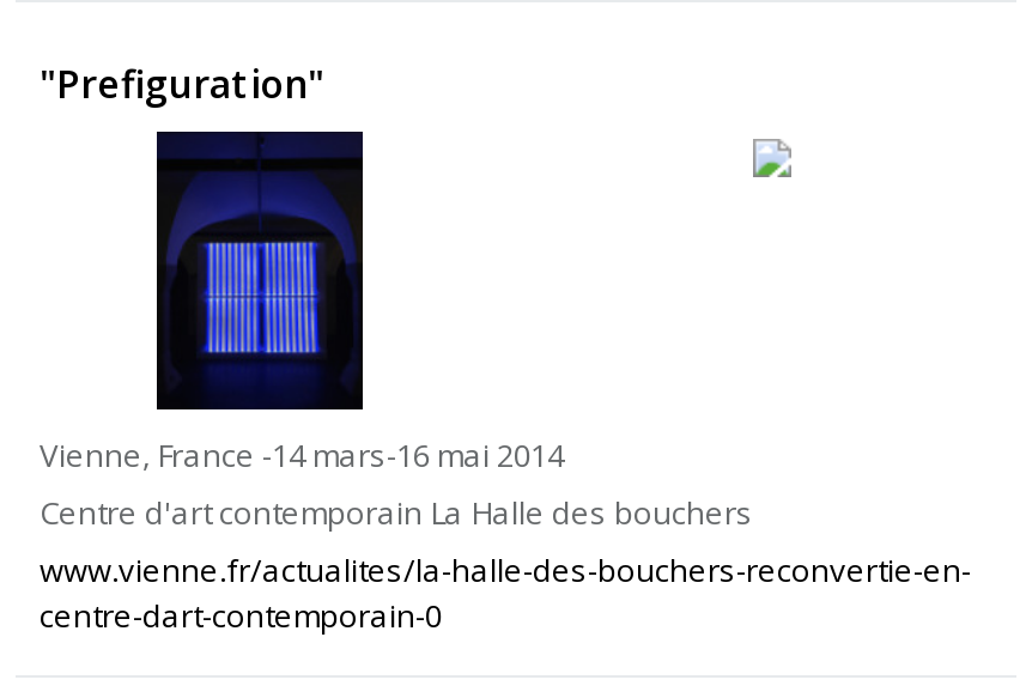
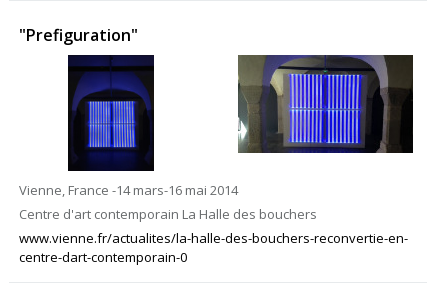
+ [image]
